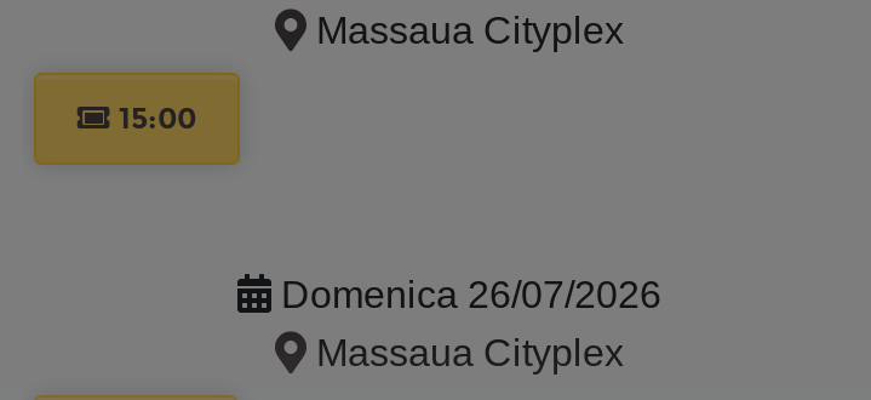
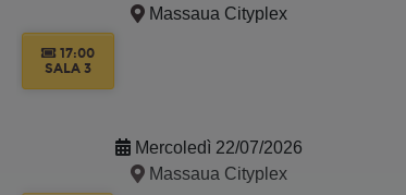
- 15:00
+ 17:00
+ SALA 3

- Domenica 26/07/2026
+ Mercoledì 22/07/2026
